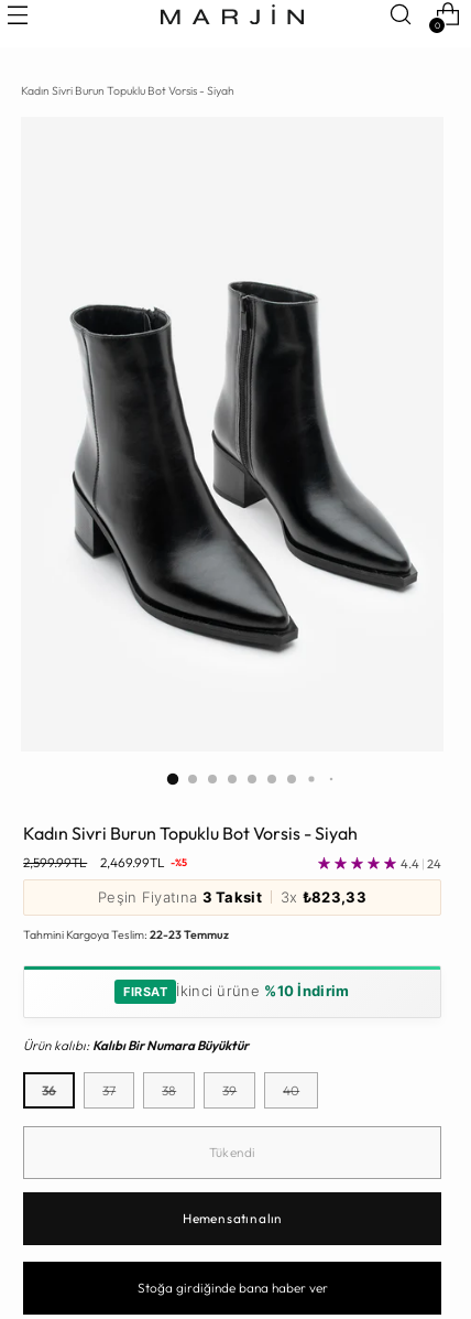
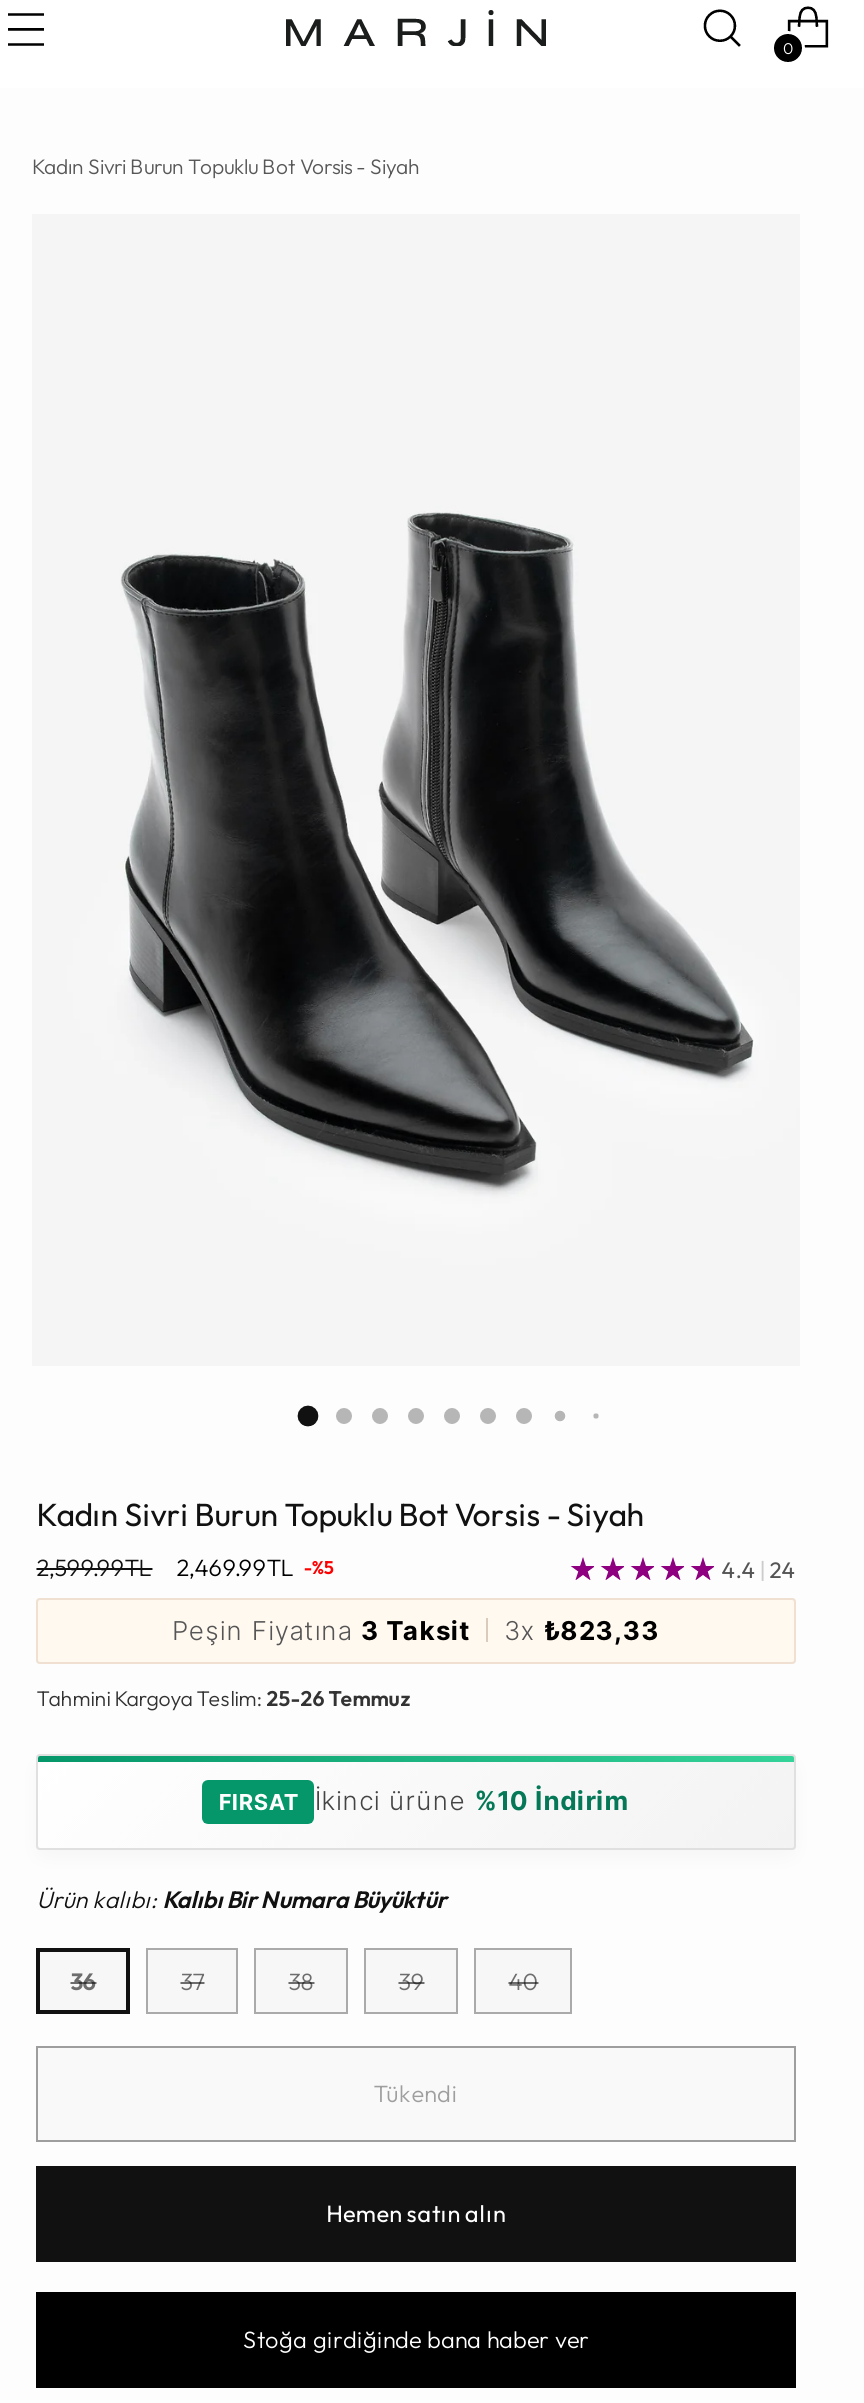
- Tahmini Kargoya Teslim: 22-23 Temmuz
+ Tahmini Kargoya Teslim: 25-26 Temmuz
